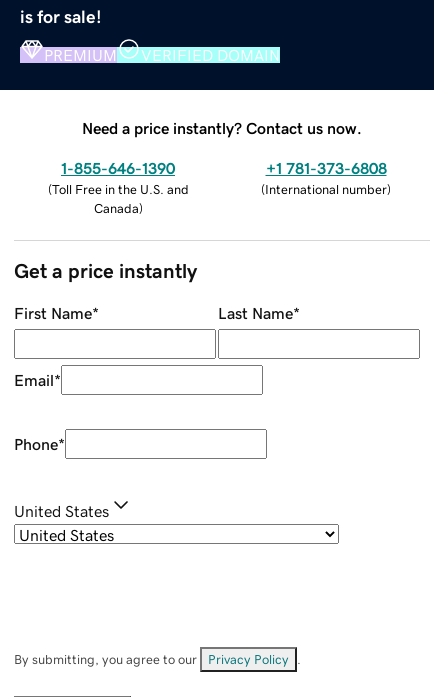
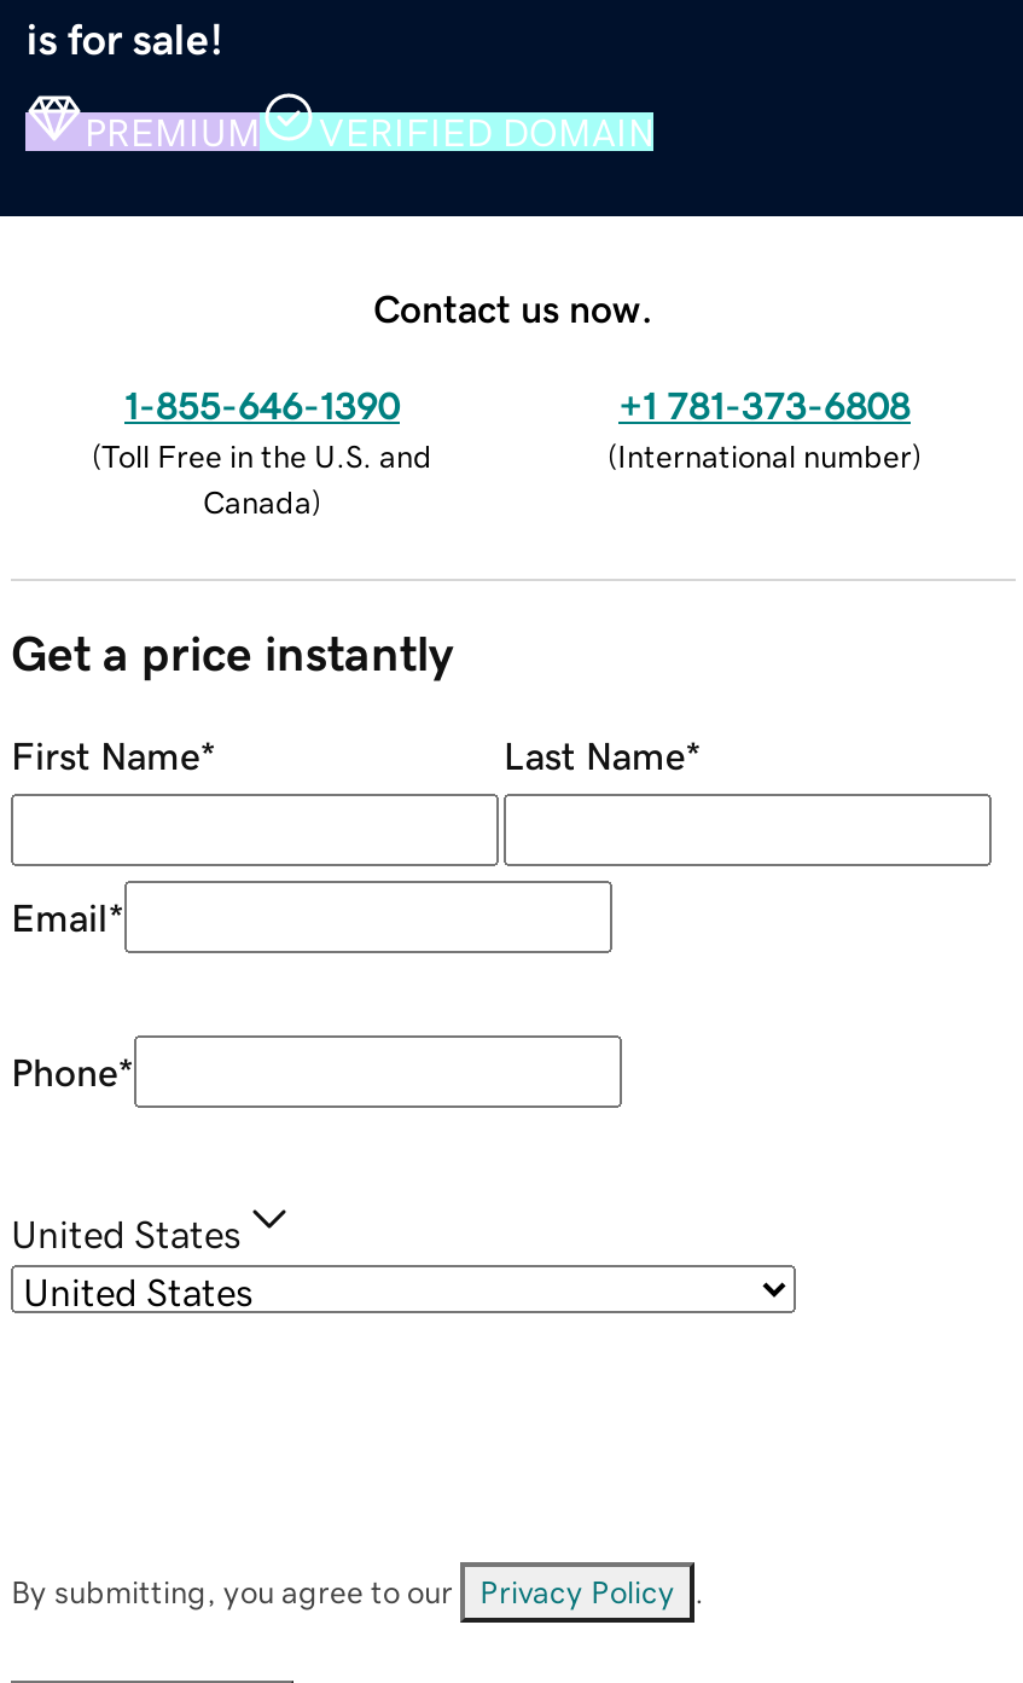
- Need a price instantly? Contact us now.
+ Contact us now.
